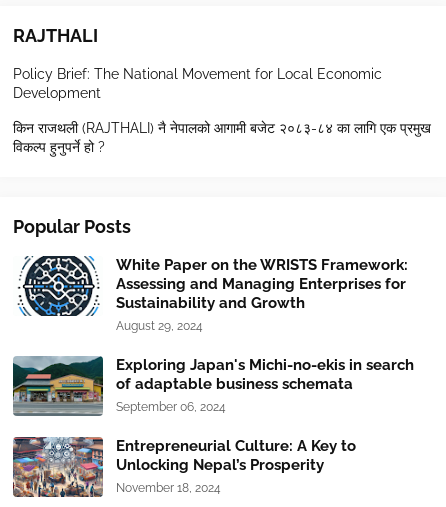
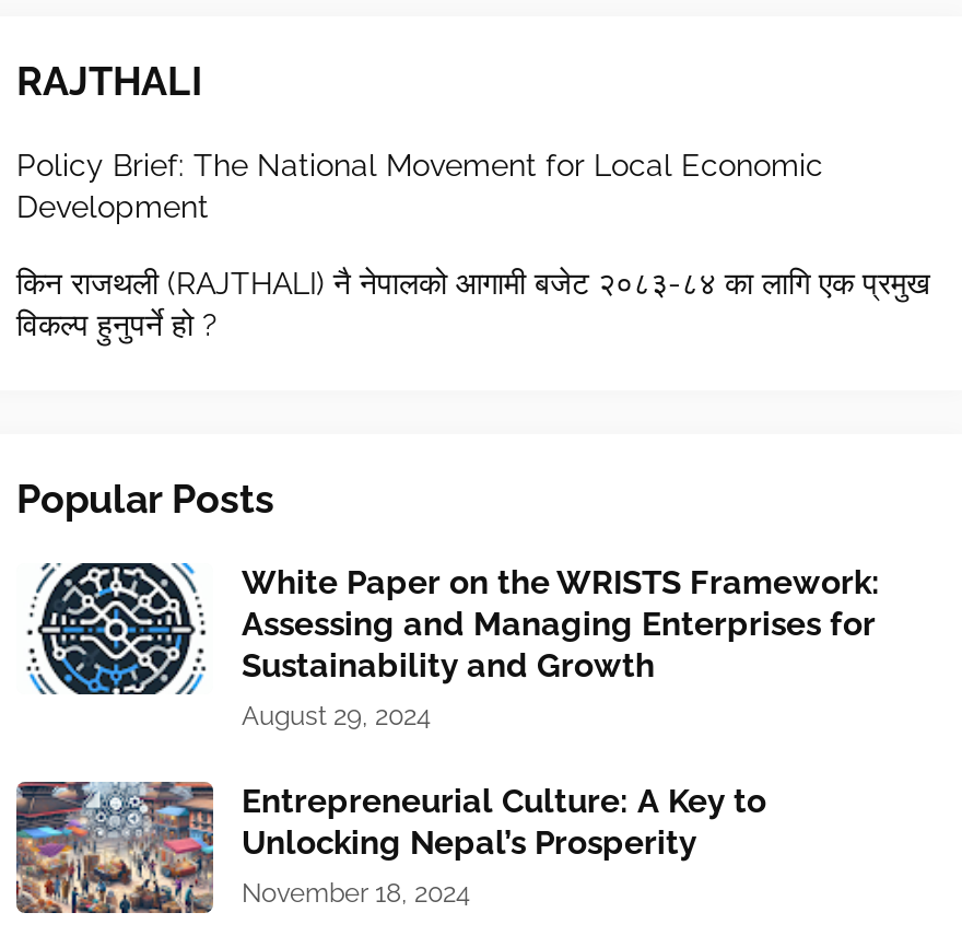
- [image]
- Exploring Japan's Michi-no-ekis in search
- of adaptable business schemata
- September 06, 2024
